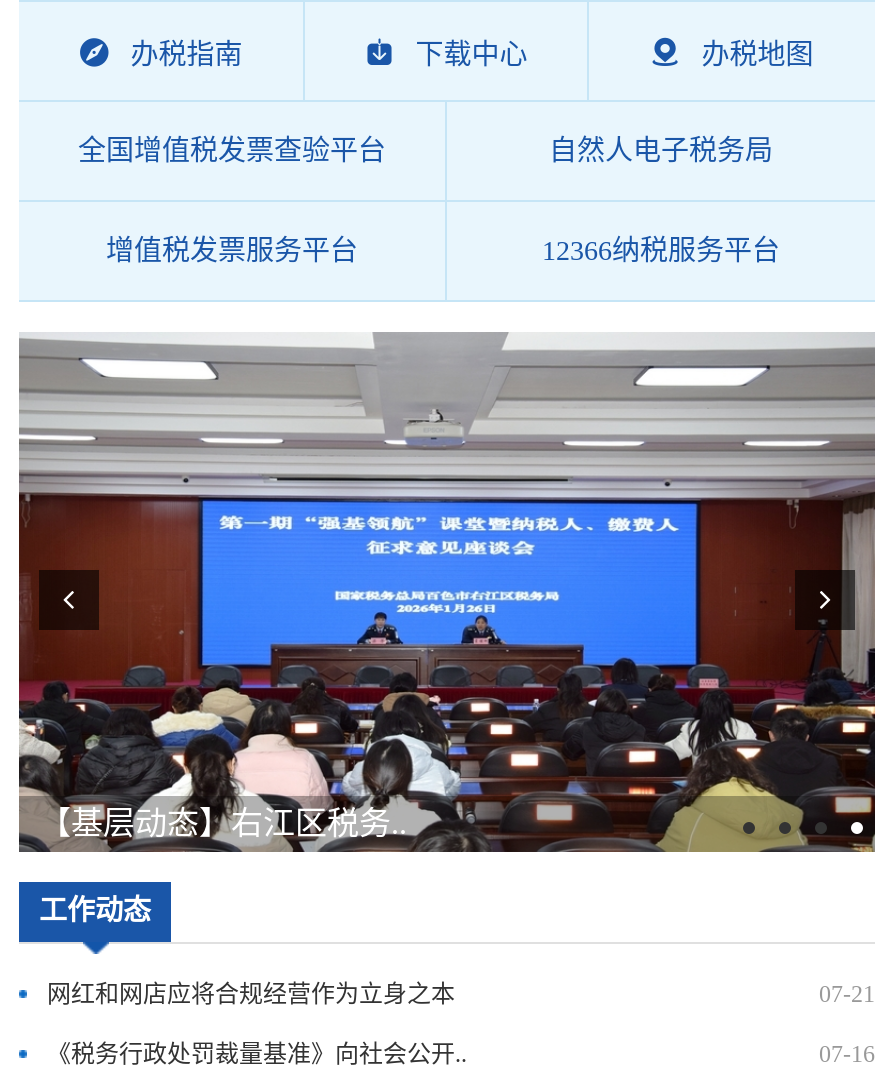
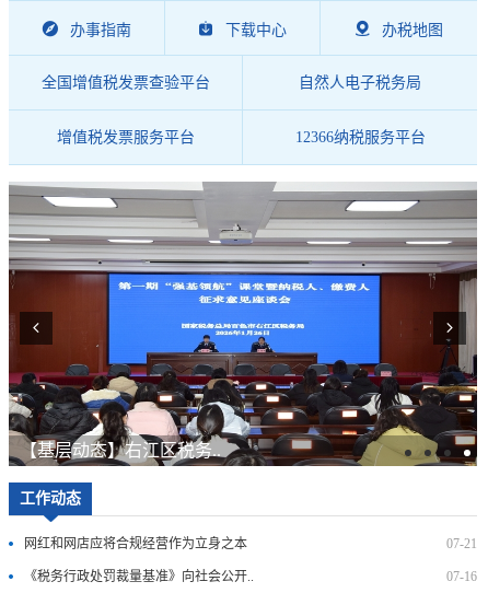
- 办税指南
+ 办事指南
